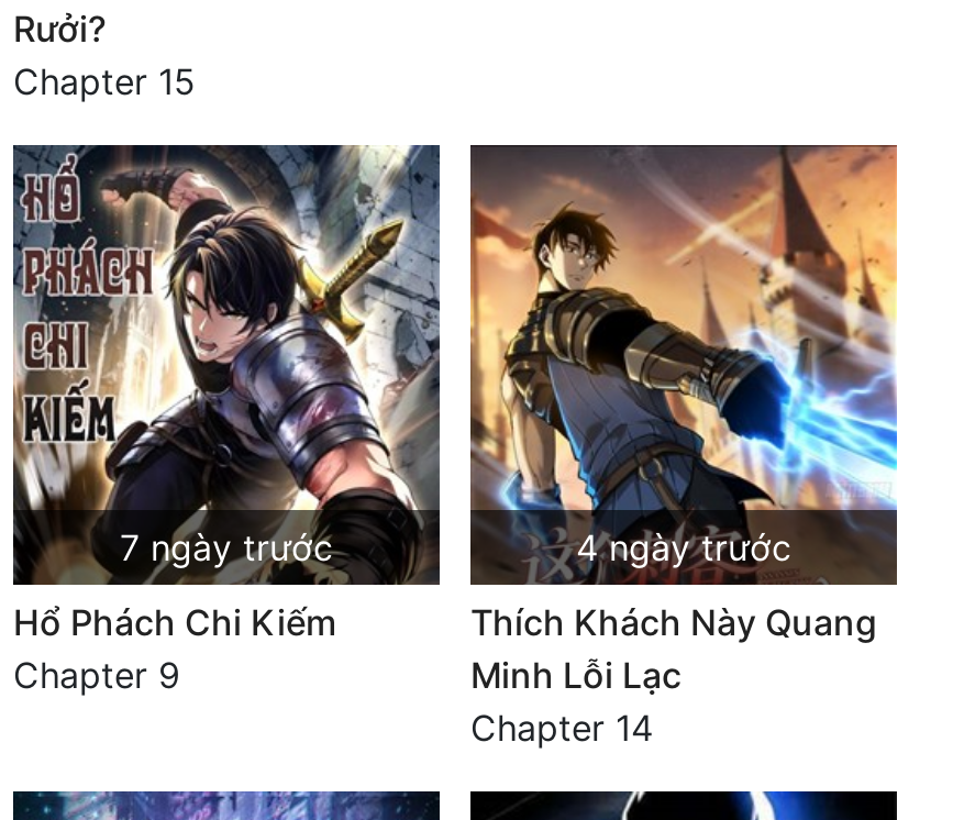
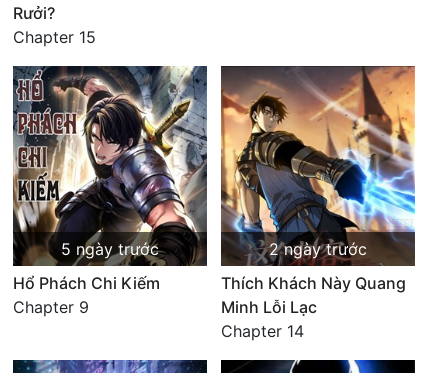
- 7 ngày trước
+ 5 ngày trước

- 4 ngày trước
+ 2 ngày trước
